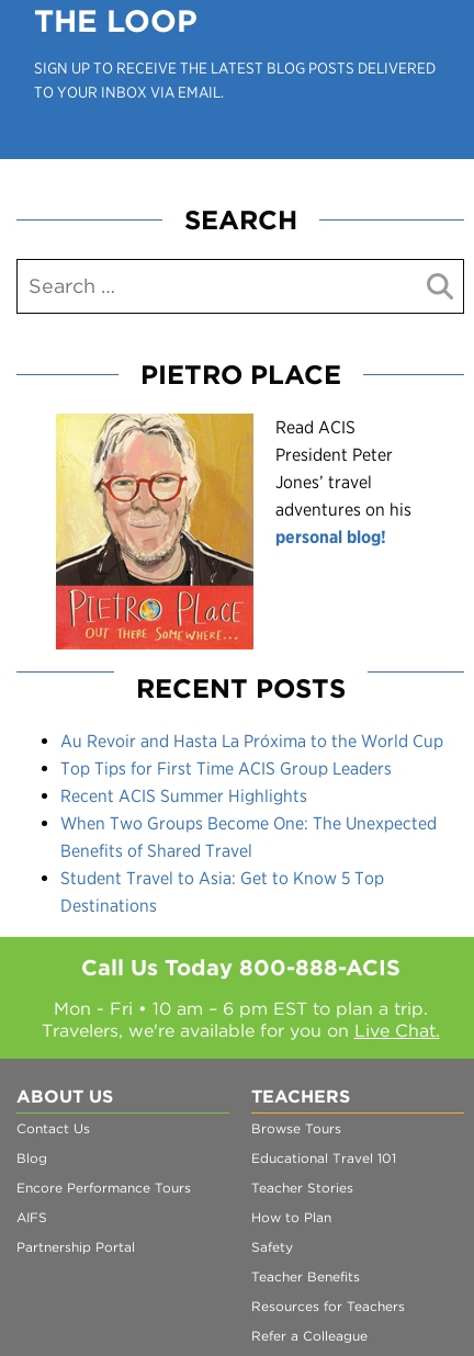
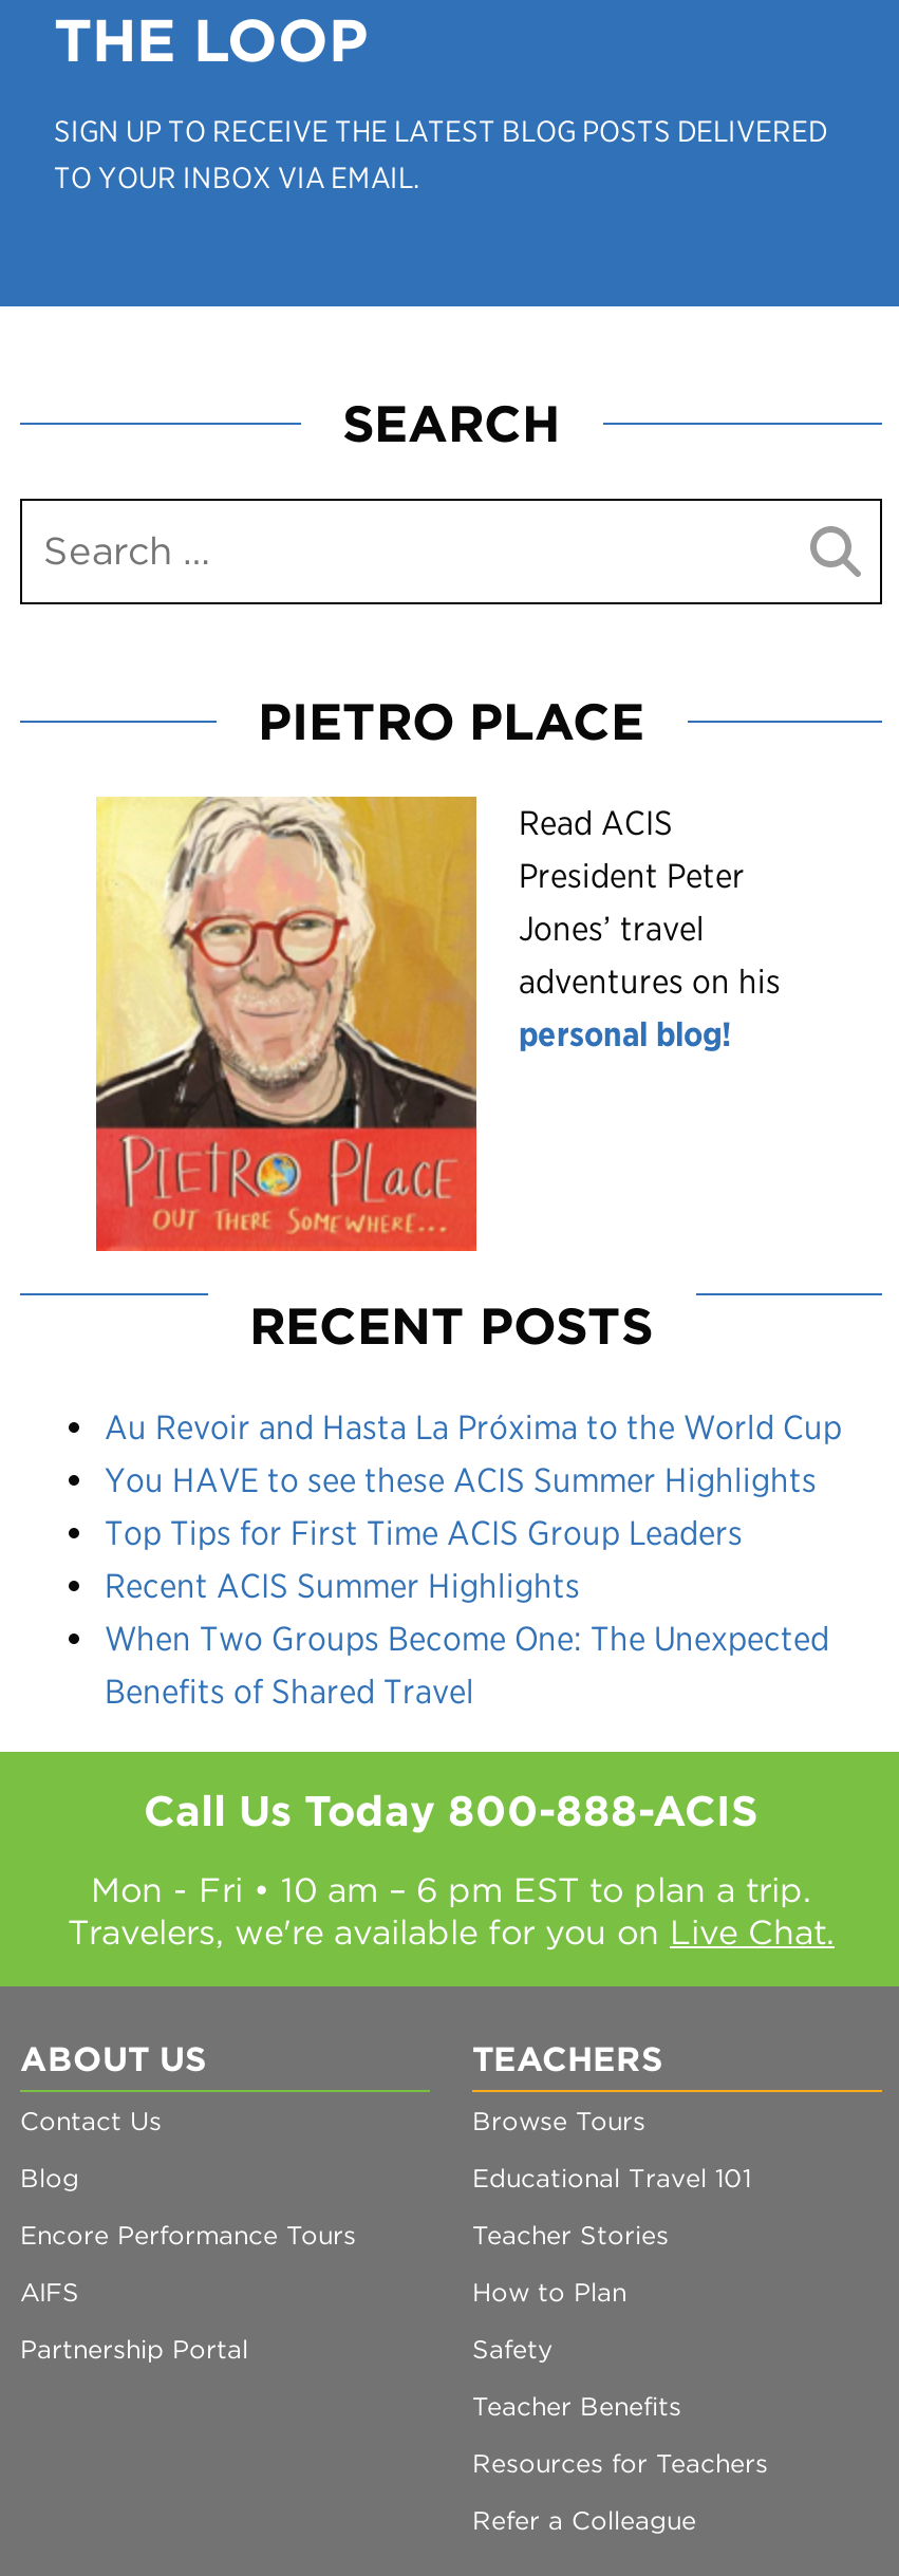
+ You HAVE to see these ACIS Summer Highlights

moved down: Top Tips for First Time ACIS Group Leaders | Recent ACIS Summer Highlights | When Two Groups Become One: The Unexpected | Benefits of Shared Travel

- Student Travel to Asia: Get to Know 5 Top
- Destinations
